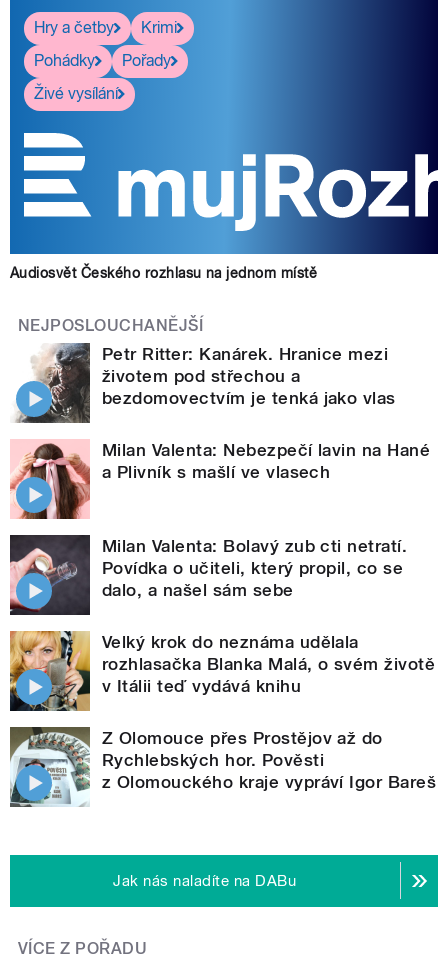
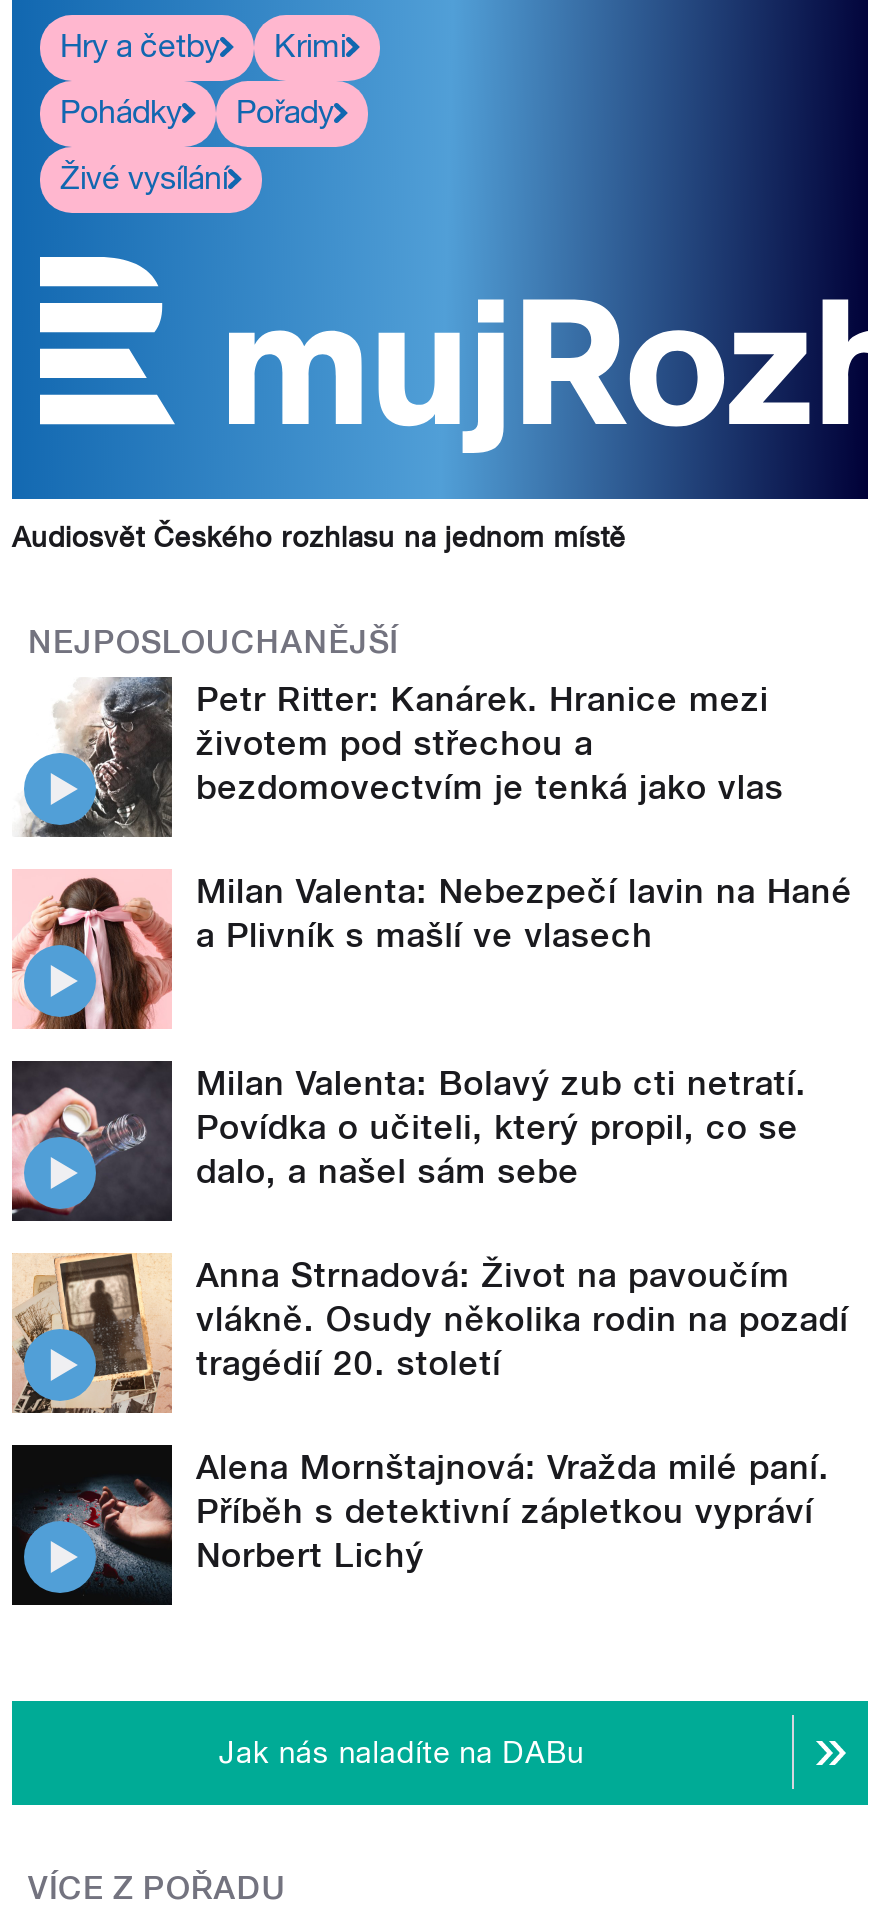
- [image]
- Velký krok do neznáma udělala
- rozhlasačka Blanka Malá, o svém životě
- v Itálii teď vydává knihu
+ [image]
+ Anna Strnadová: Život na pavoučím
+ vlákně. Osudy několika rodin na pozadí
+ tragédií 20. století

- [image]
- Z Olomouce přes Prostějov až do
- Rychlebských hor. Pověsti
- z Olomouckého kraje vypráví Igor Bareš
+ [image]
+ Alena Mornštajnová: Vražda milé paní.
+ Příběh s detektivní zápletkou vypráví
+ Norbert Lichý
